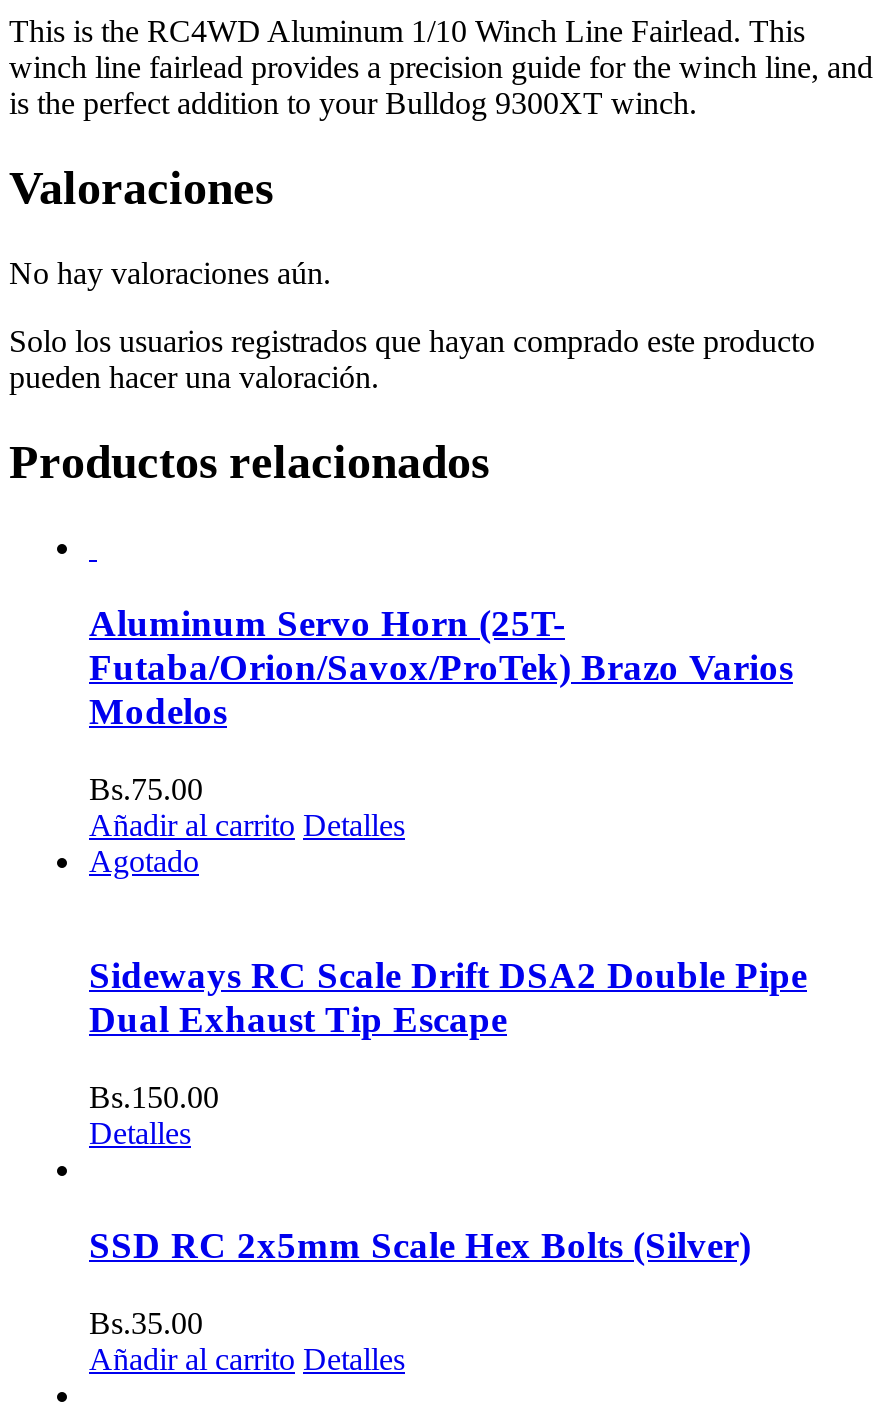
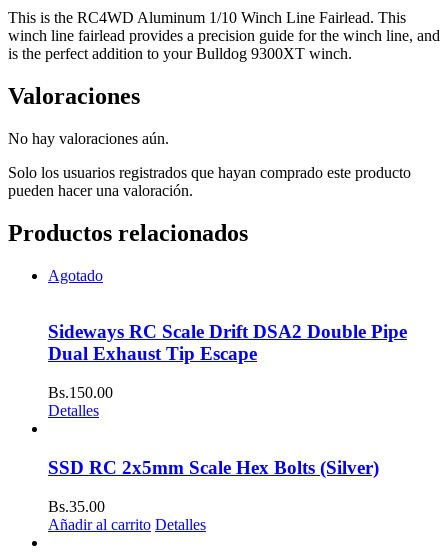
- Aluminum Servo Horn (25T-
- Futaba/Orion/Savox/ProTek) Brazo Varios
- Modelos
- Bs.75.00
- Añadir al carrito Detalles
